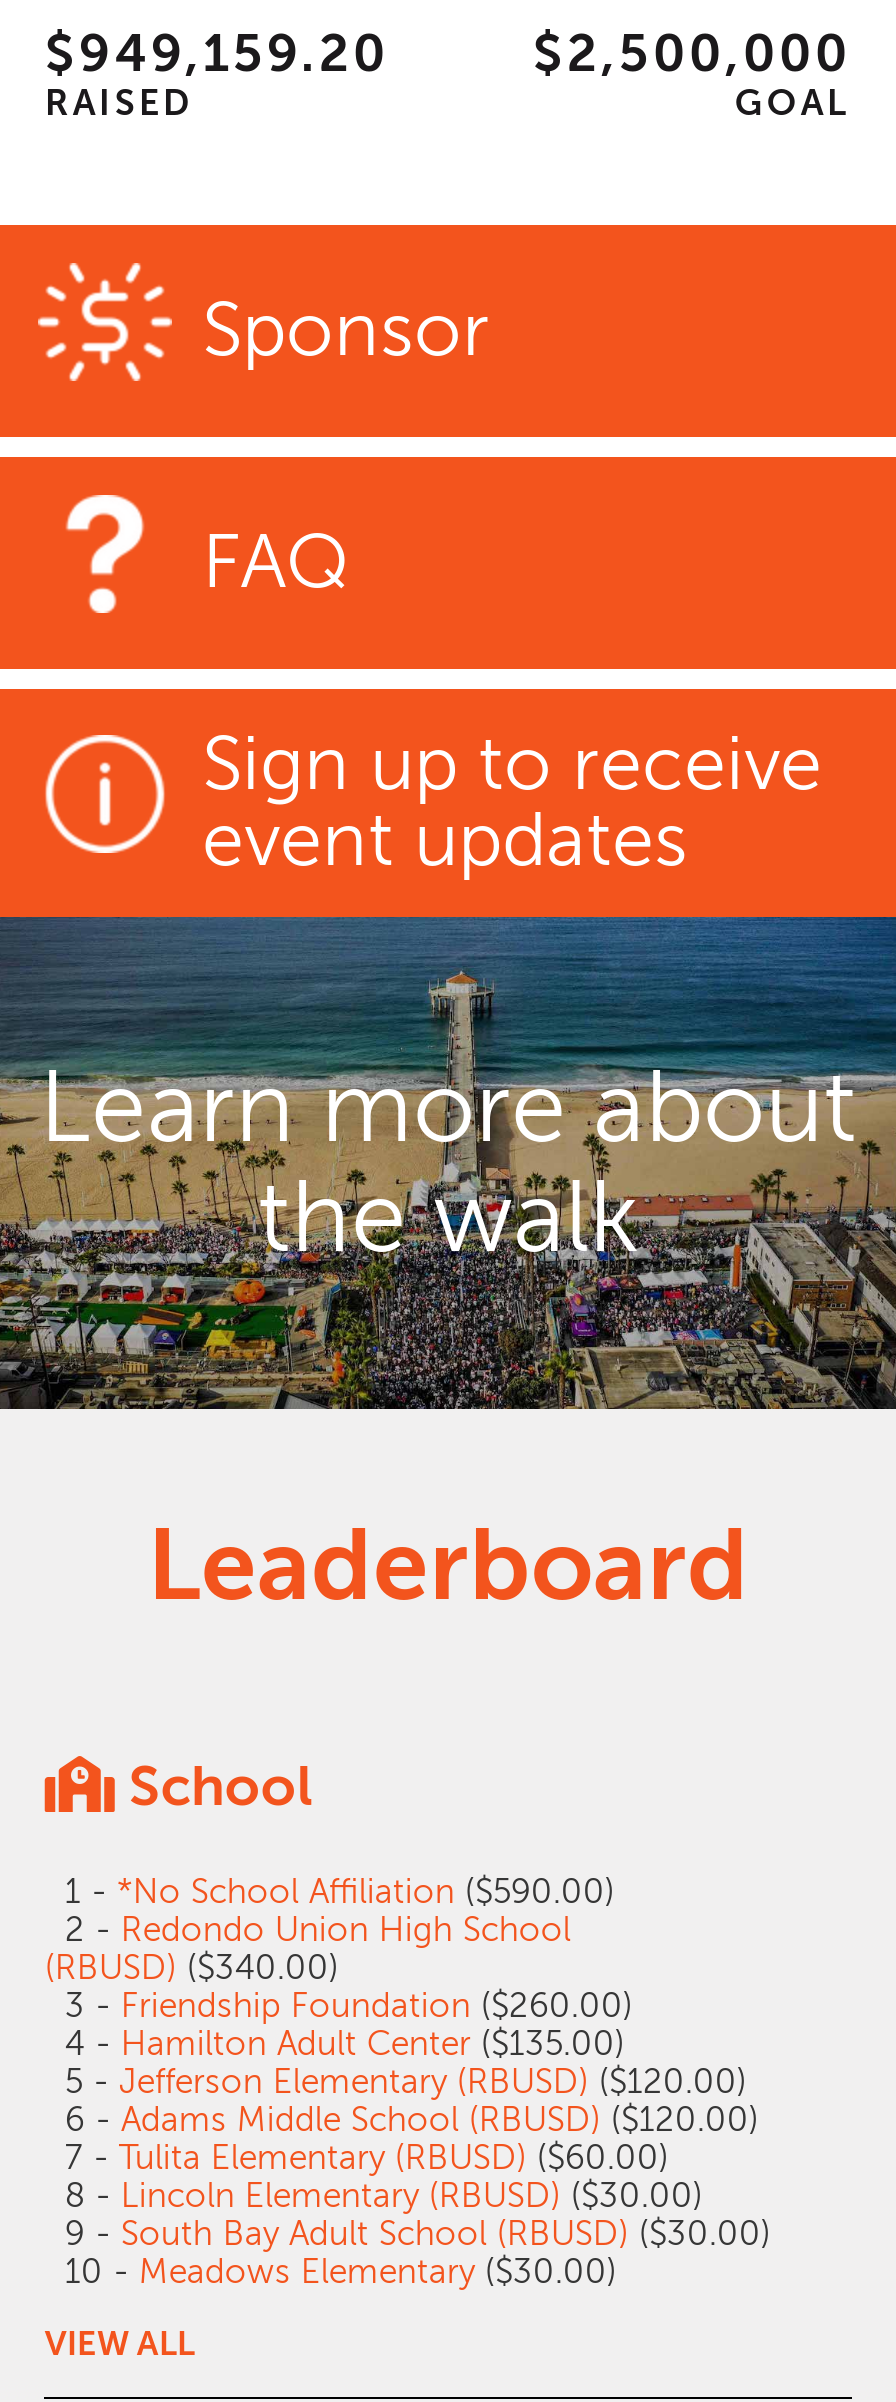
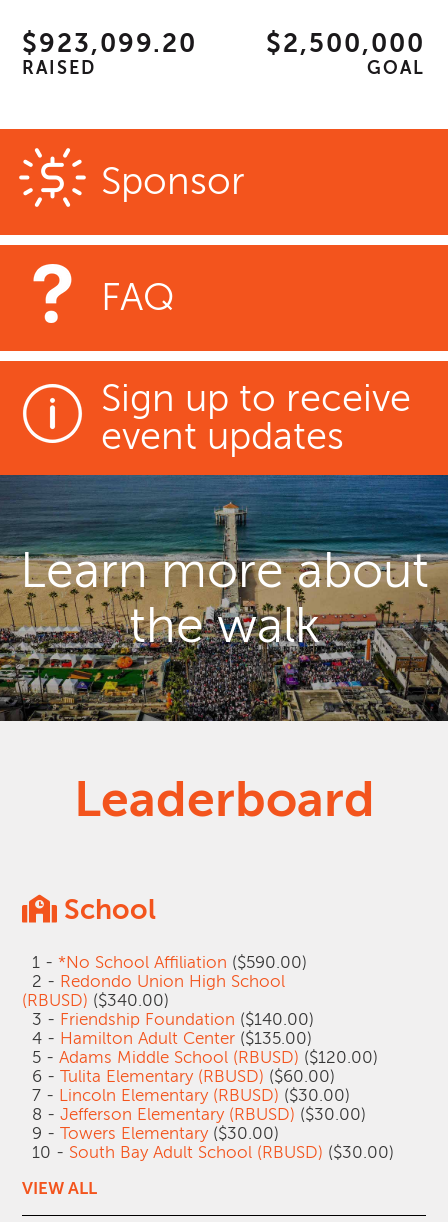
- $949,159.20
+ $923,099.20

- 3 - Friendship Foundation ($260.00)
+ 3 - Friendship Foundation ($140.00)

- 5 - Jefferson Elementary (RBUSD) ($120.00)
- 6 - Adams Middle School (RBUSD) ($120.00)
- 7 - Tulita Elementary (RBUSD) ($60.00)
- 8 - Lincoln Elementary (RBUSD) ($30.00)
- 9 - South Bay Adult School (RBUSD) ($30.00)
- 10 - Meadows Elementary ($30.00)
+ 5 - Adams Middle School (RBUSD) ($120.00)
+ 6 - Tulita Elementary (RBUSD) ($60.00)
+ 7 - Lincoln Elementary (RBUSD) ($30.00)
+ 8 - Jefferson Elementary (RBUSD) ($30.00)
+ 9 - Towers Elementary ($30.00)
+ 10 - South Bay Adult School (RBUSD) ($30.00)
